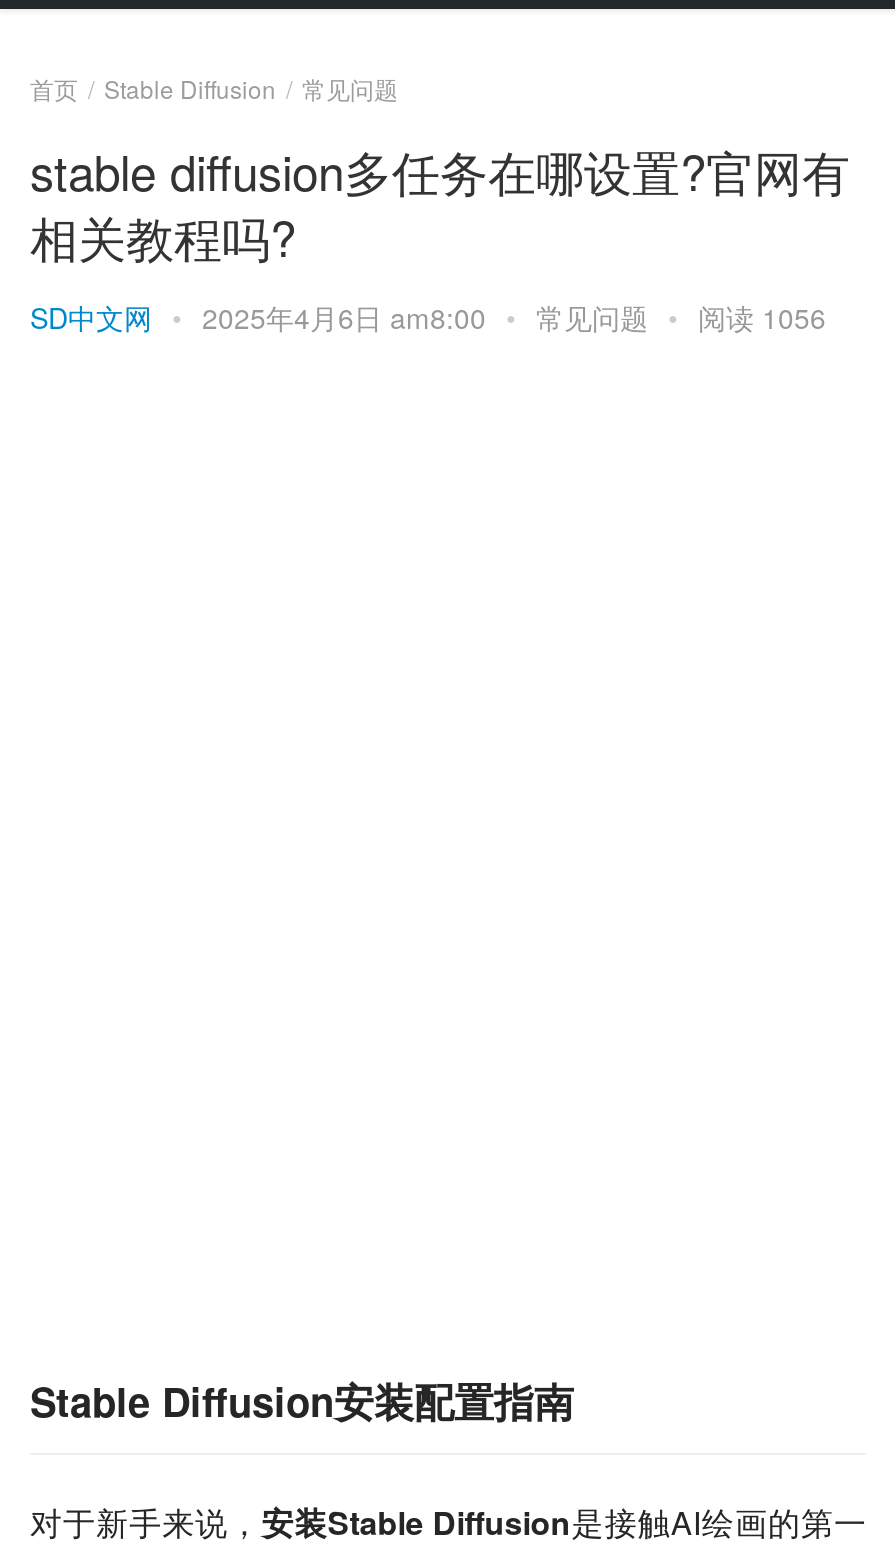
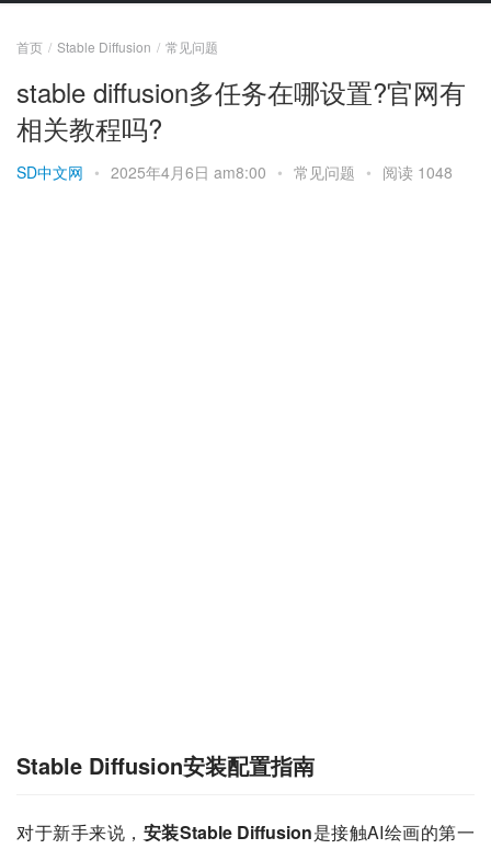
- SD中文网 • 2025年4月6日 am8:00 • 常见问题 • 阅读 1056
+ SD中文网 • 2025年4月6日 am8:00 • 常见问题 • 阅读 1048
